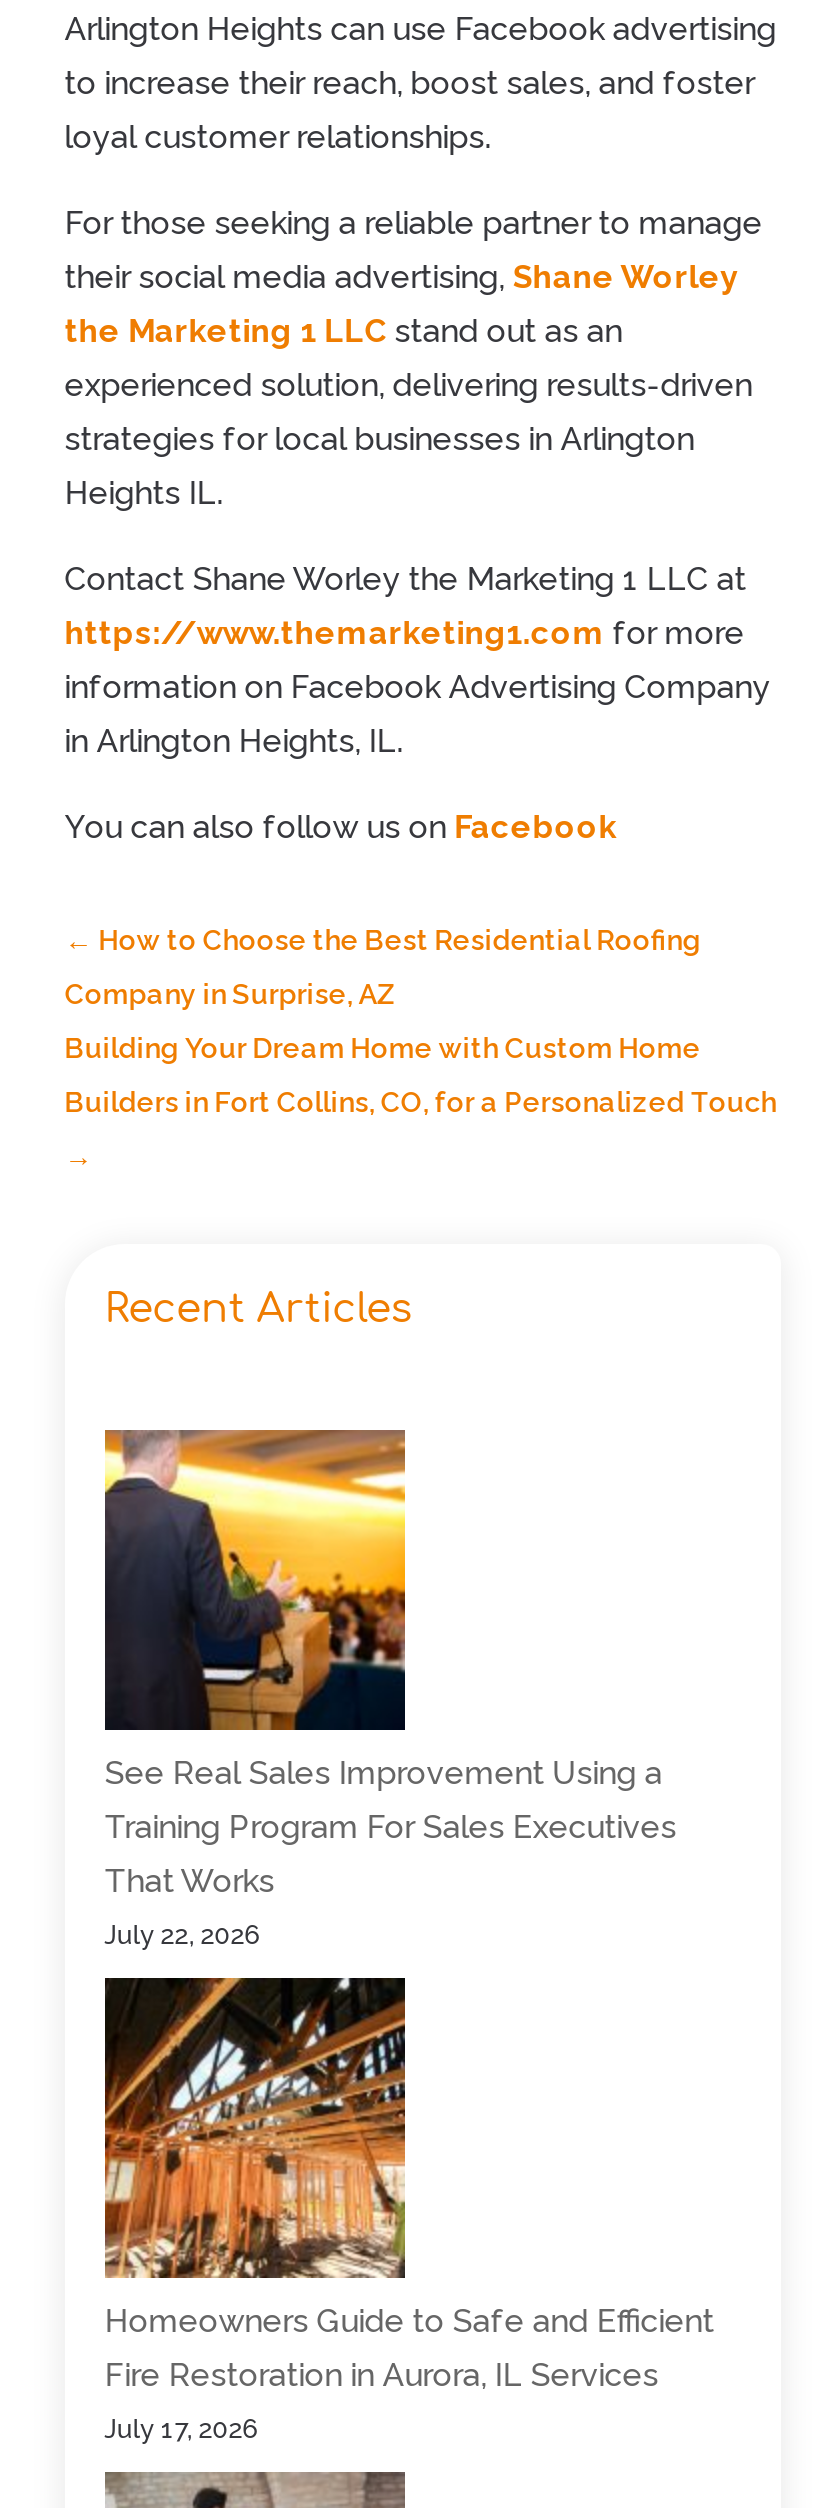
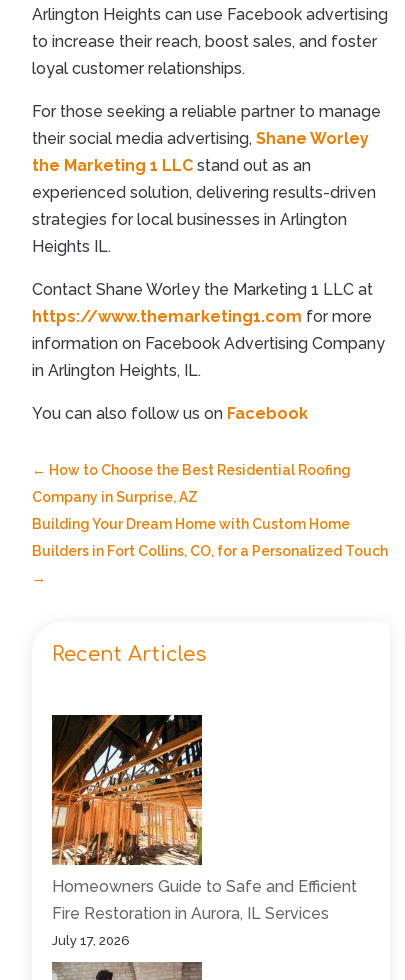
- [image]
- See Real Sales Improvement Using a
- Training Program For Sales Executives
- That Works
- July 22, 2026
